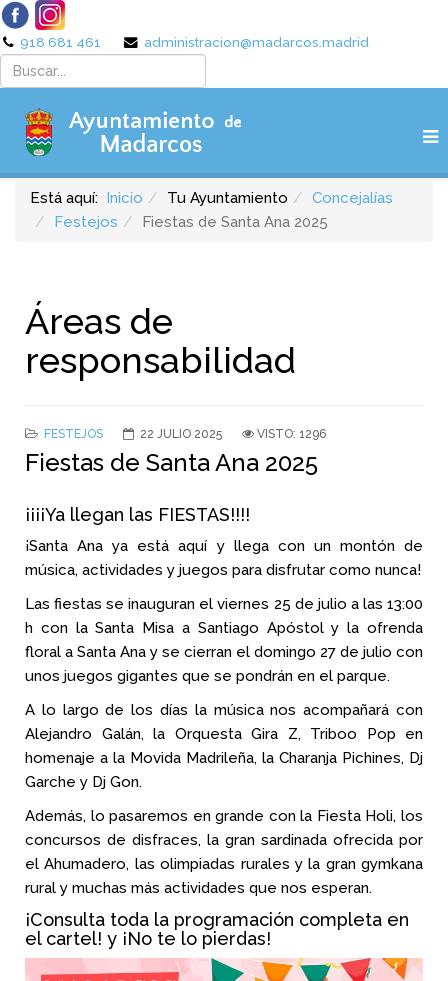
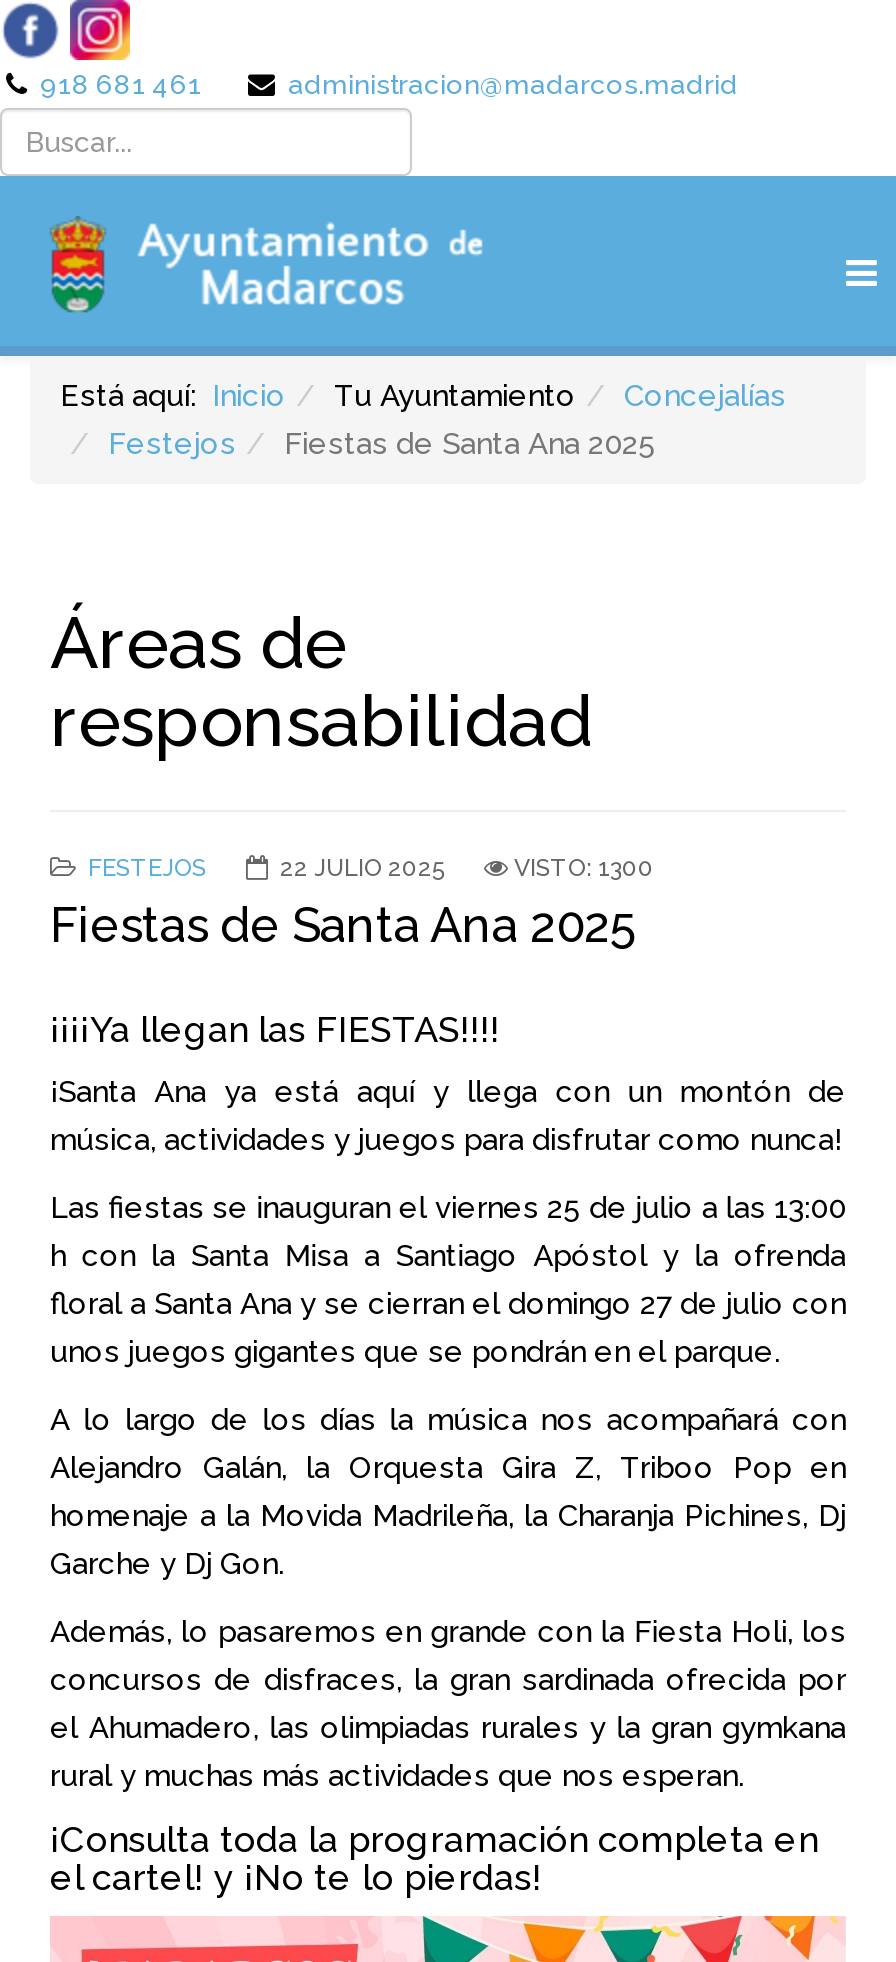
- VISTO: 1296
+ VISTO: 1300
